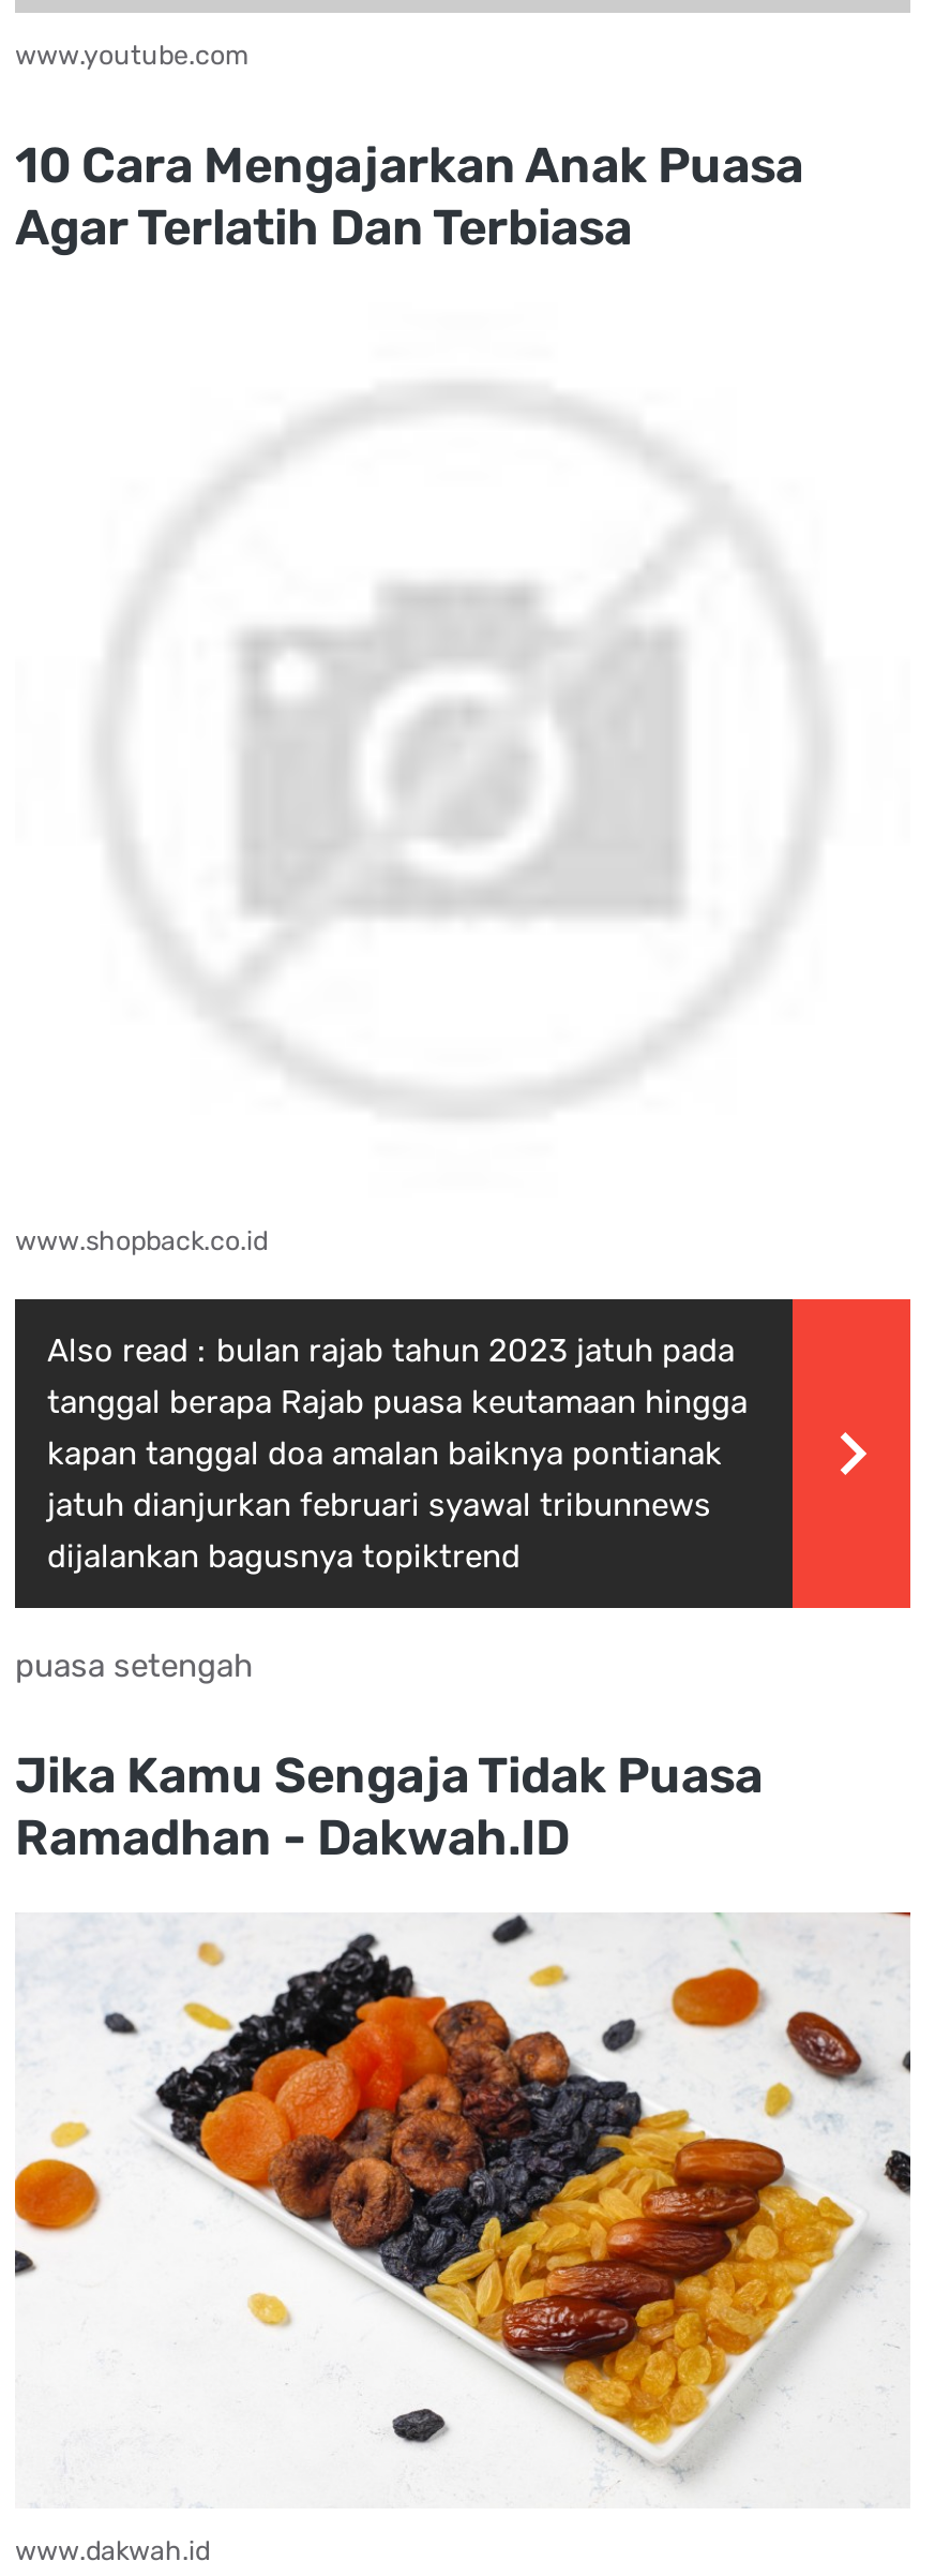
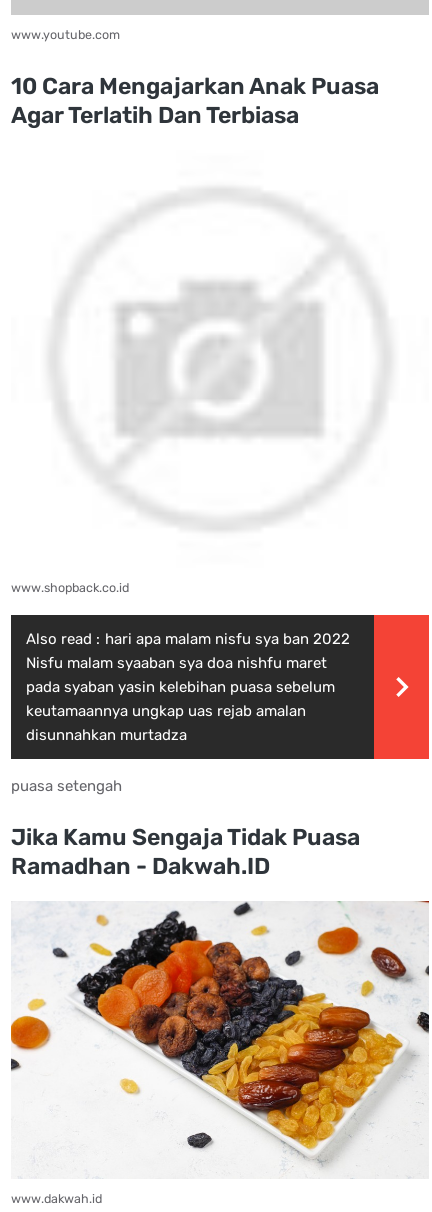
- Also read : bulan rajab tahun 2023 jatuh pada
- tanggal berapa Rajab puasa keutamaan hingga
- kapan tanggal doa amalan baiknya pontianak
- jatuh dianjurkan februari syawal tribunnews
- dijalankan bagusnya topiktrend
+ Also read : hari apa malam nisfu sya ban 2022
+ Nisfu malam syaaban sya doa nishfu maret
+ pada syaban yasin kelebihan puasa sebelum
+ keutamaannya ungkap uas rejab amalan
+ disunnahkan murtadza
